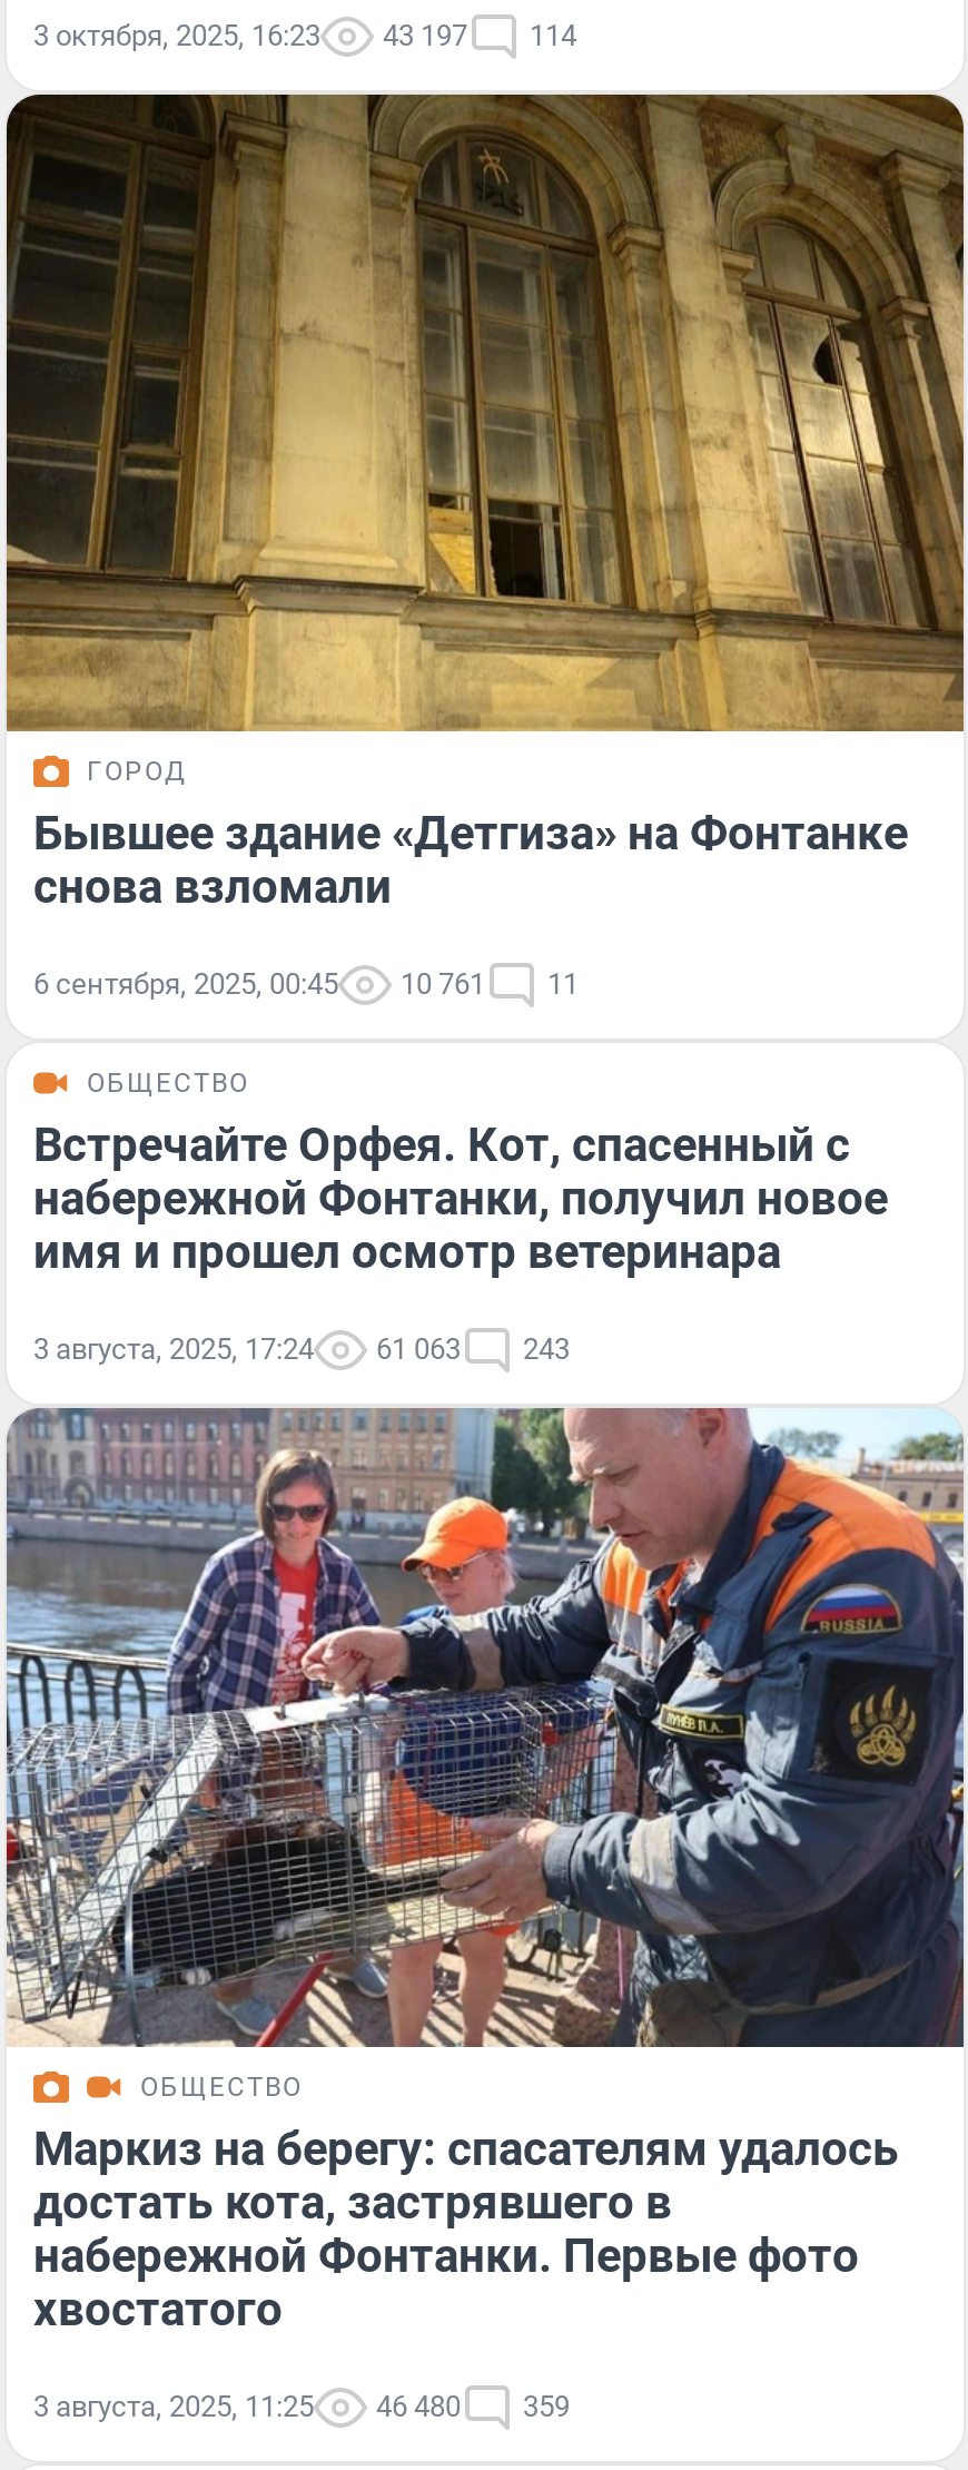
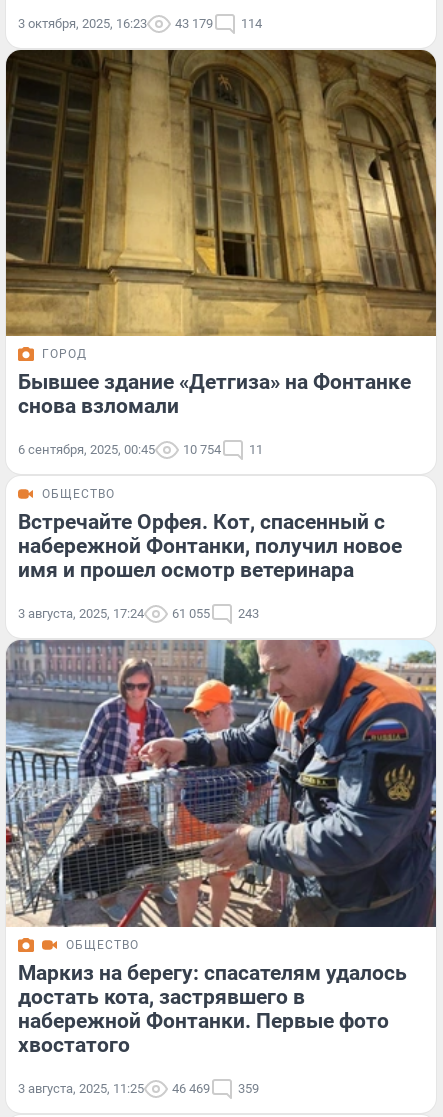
- 43 197
+ 43 179

- 6 сентября, 2025, 00:45 10 761 11
+ 6 сентября, 2025, 00:45 10 754 11

- 61 063
+ 61 055

- 46 480
+ 46 469
